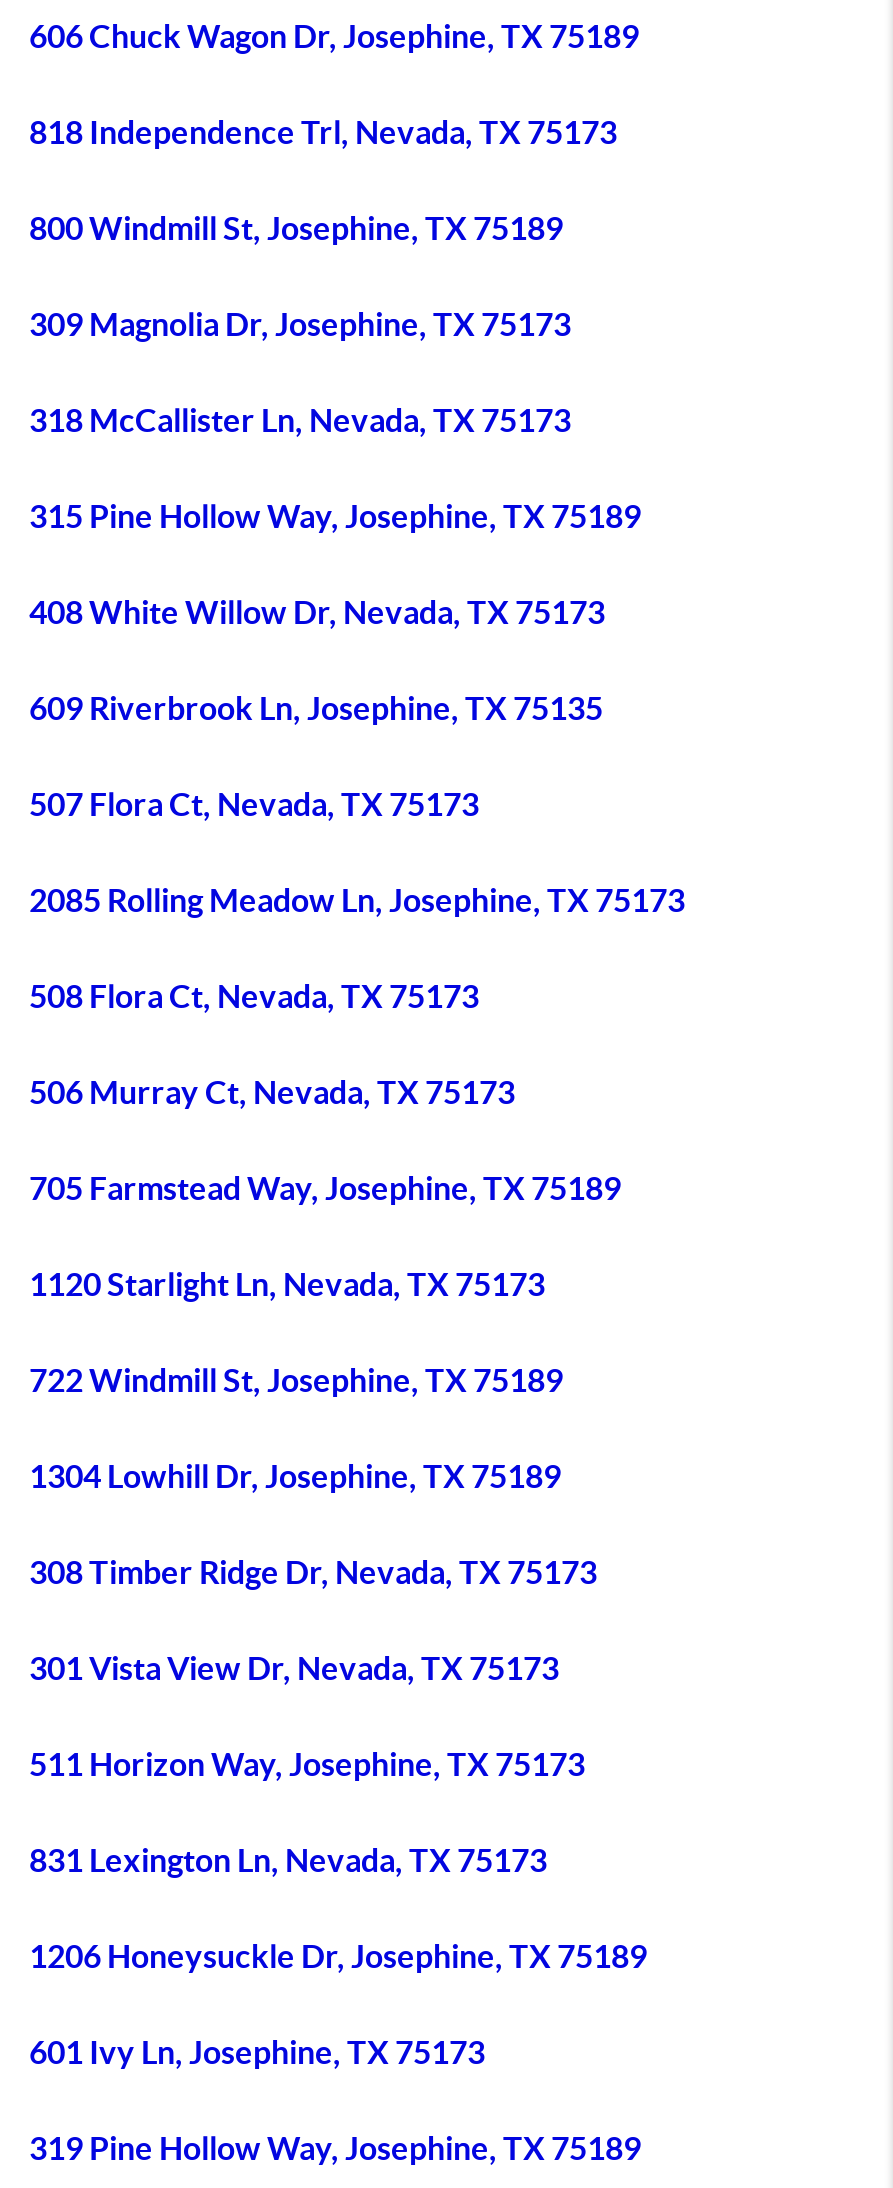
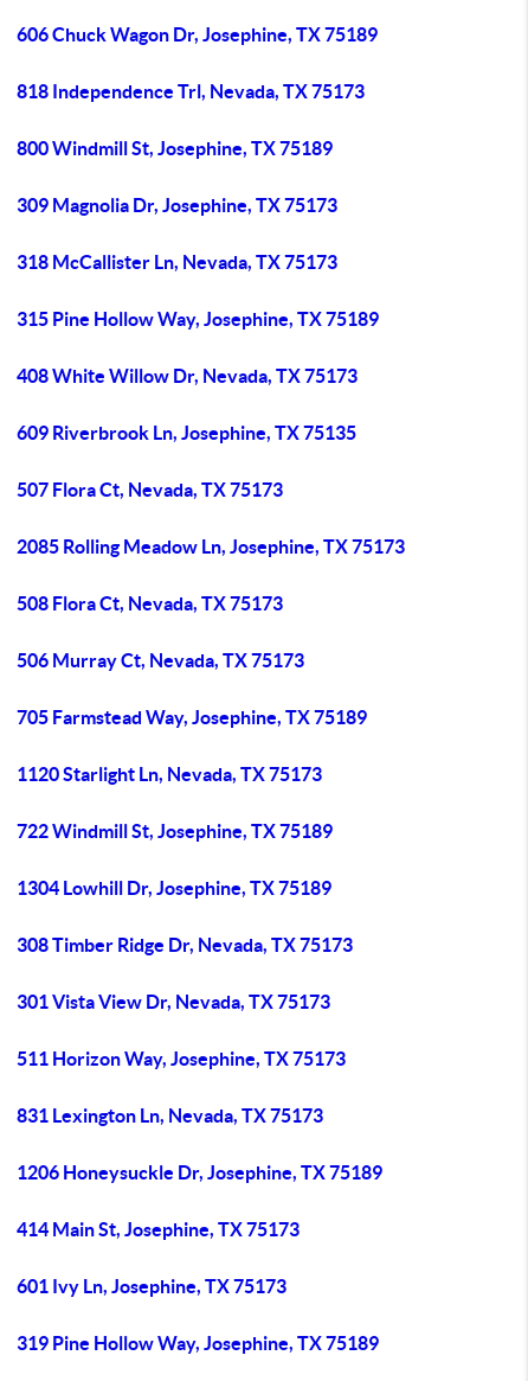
+ 414 Main St, Josephine, TX 75173
